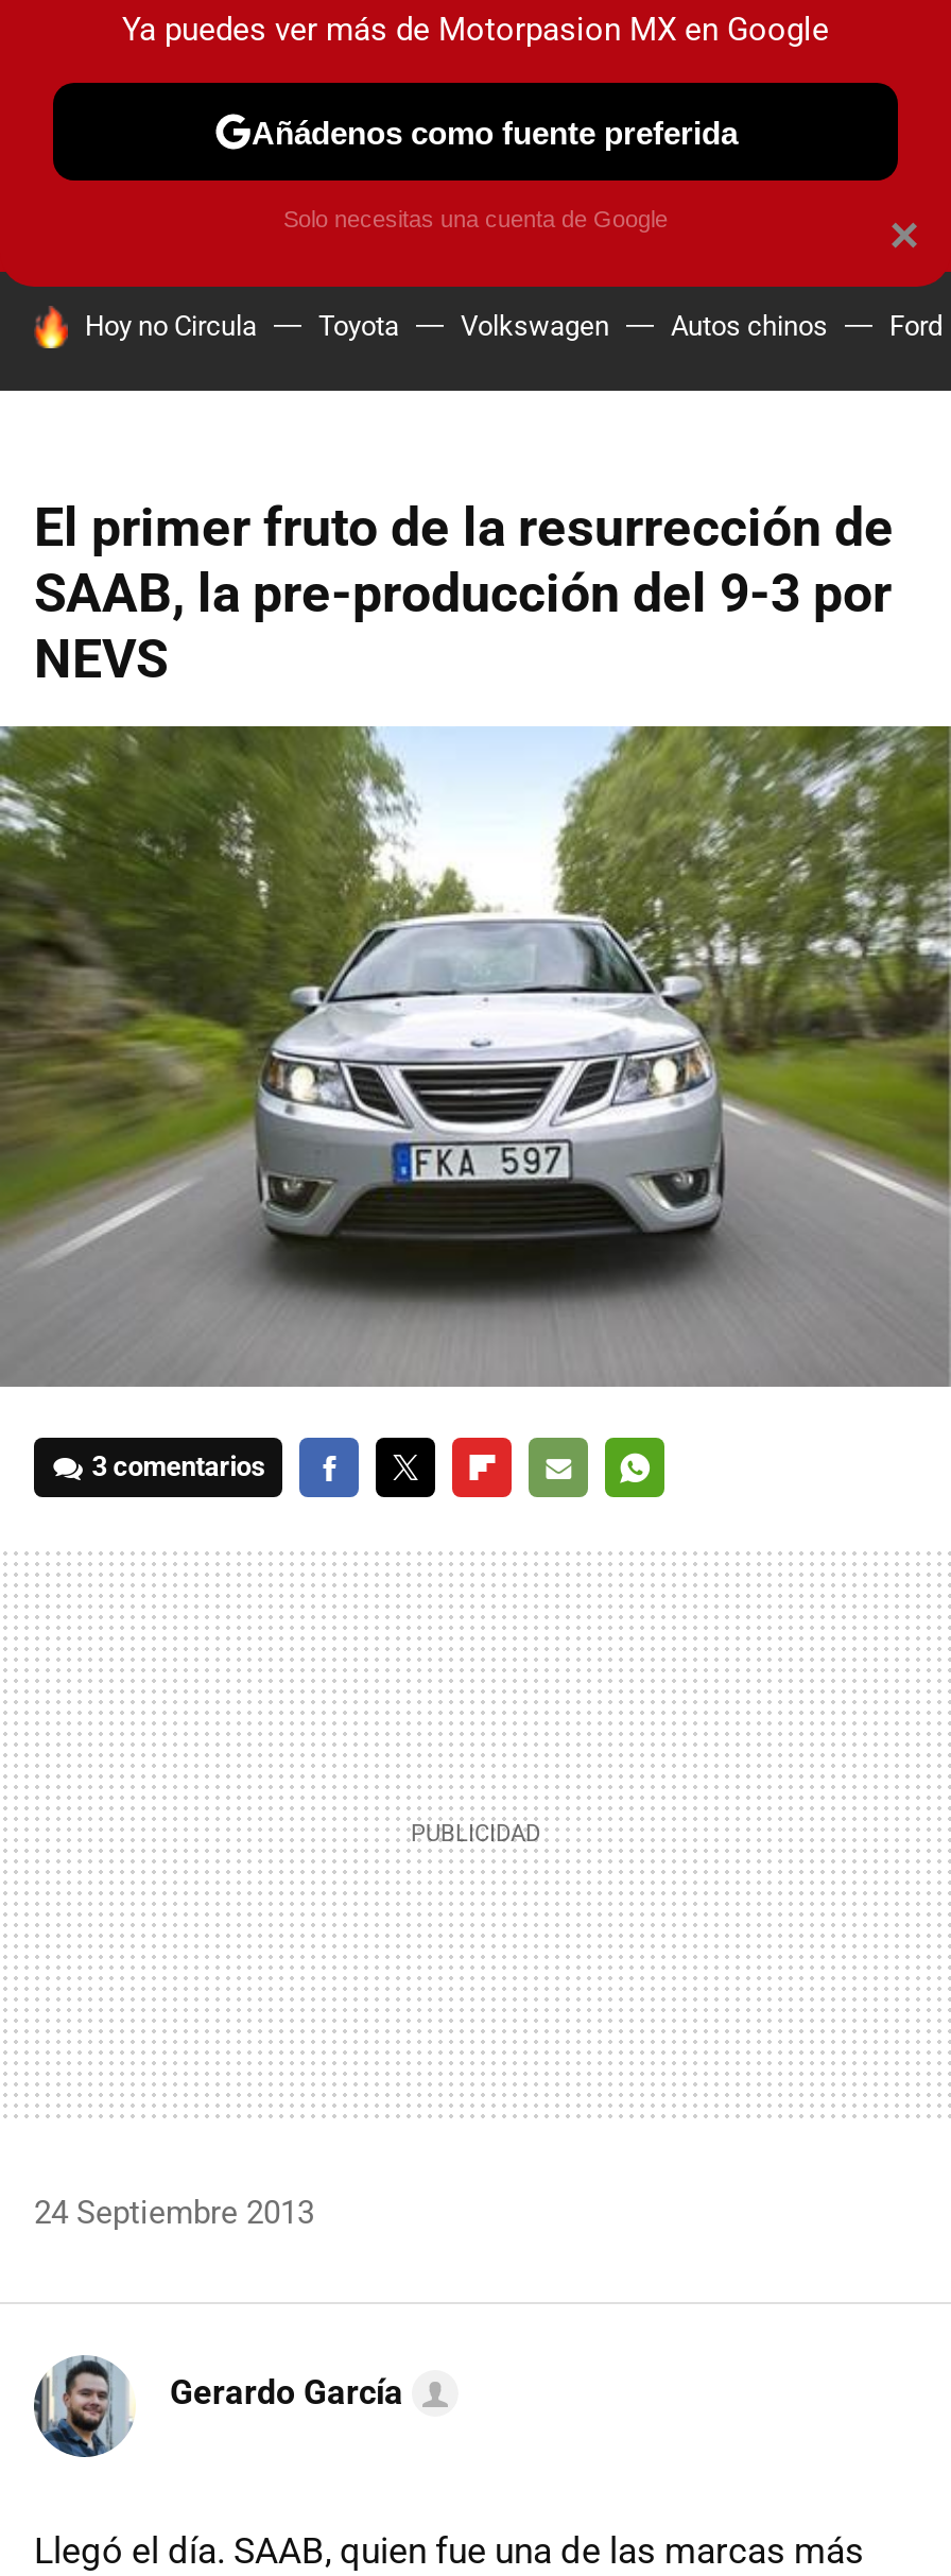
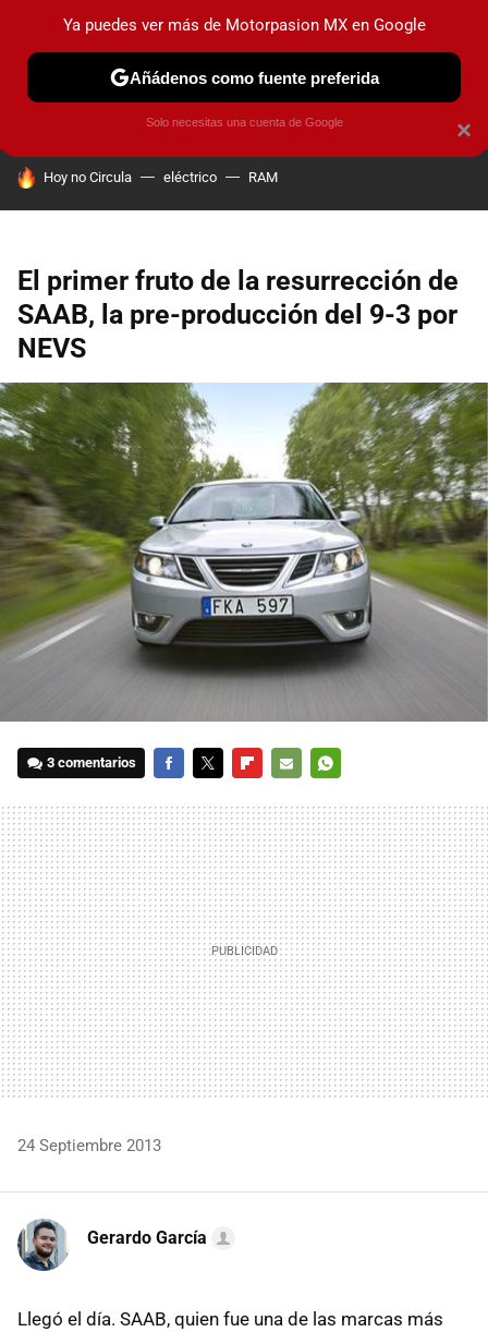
- Toyota
- Volkswagen
- Autos chinos
- Ford
+ eléctrico
+ RAM
